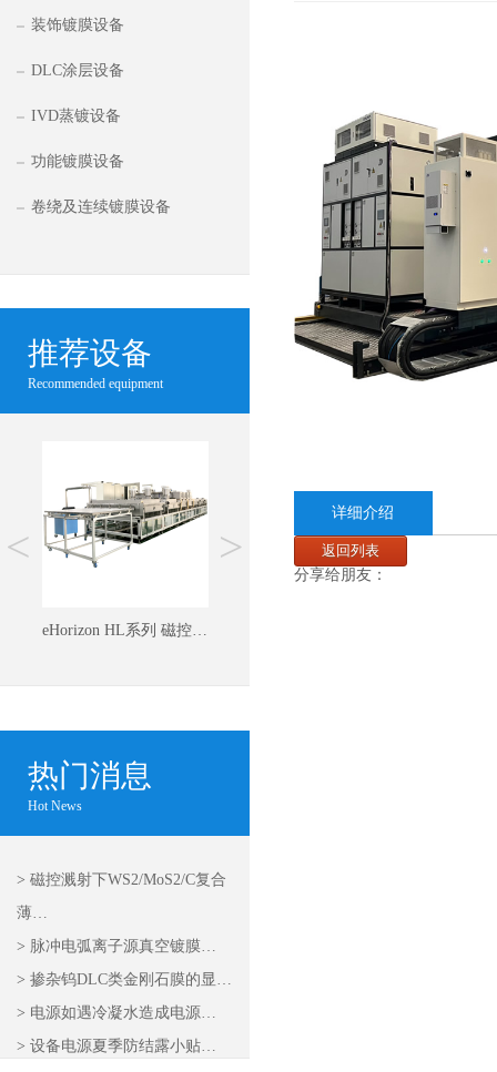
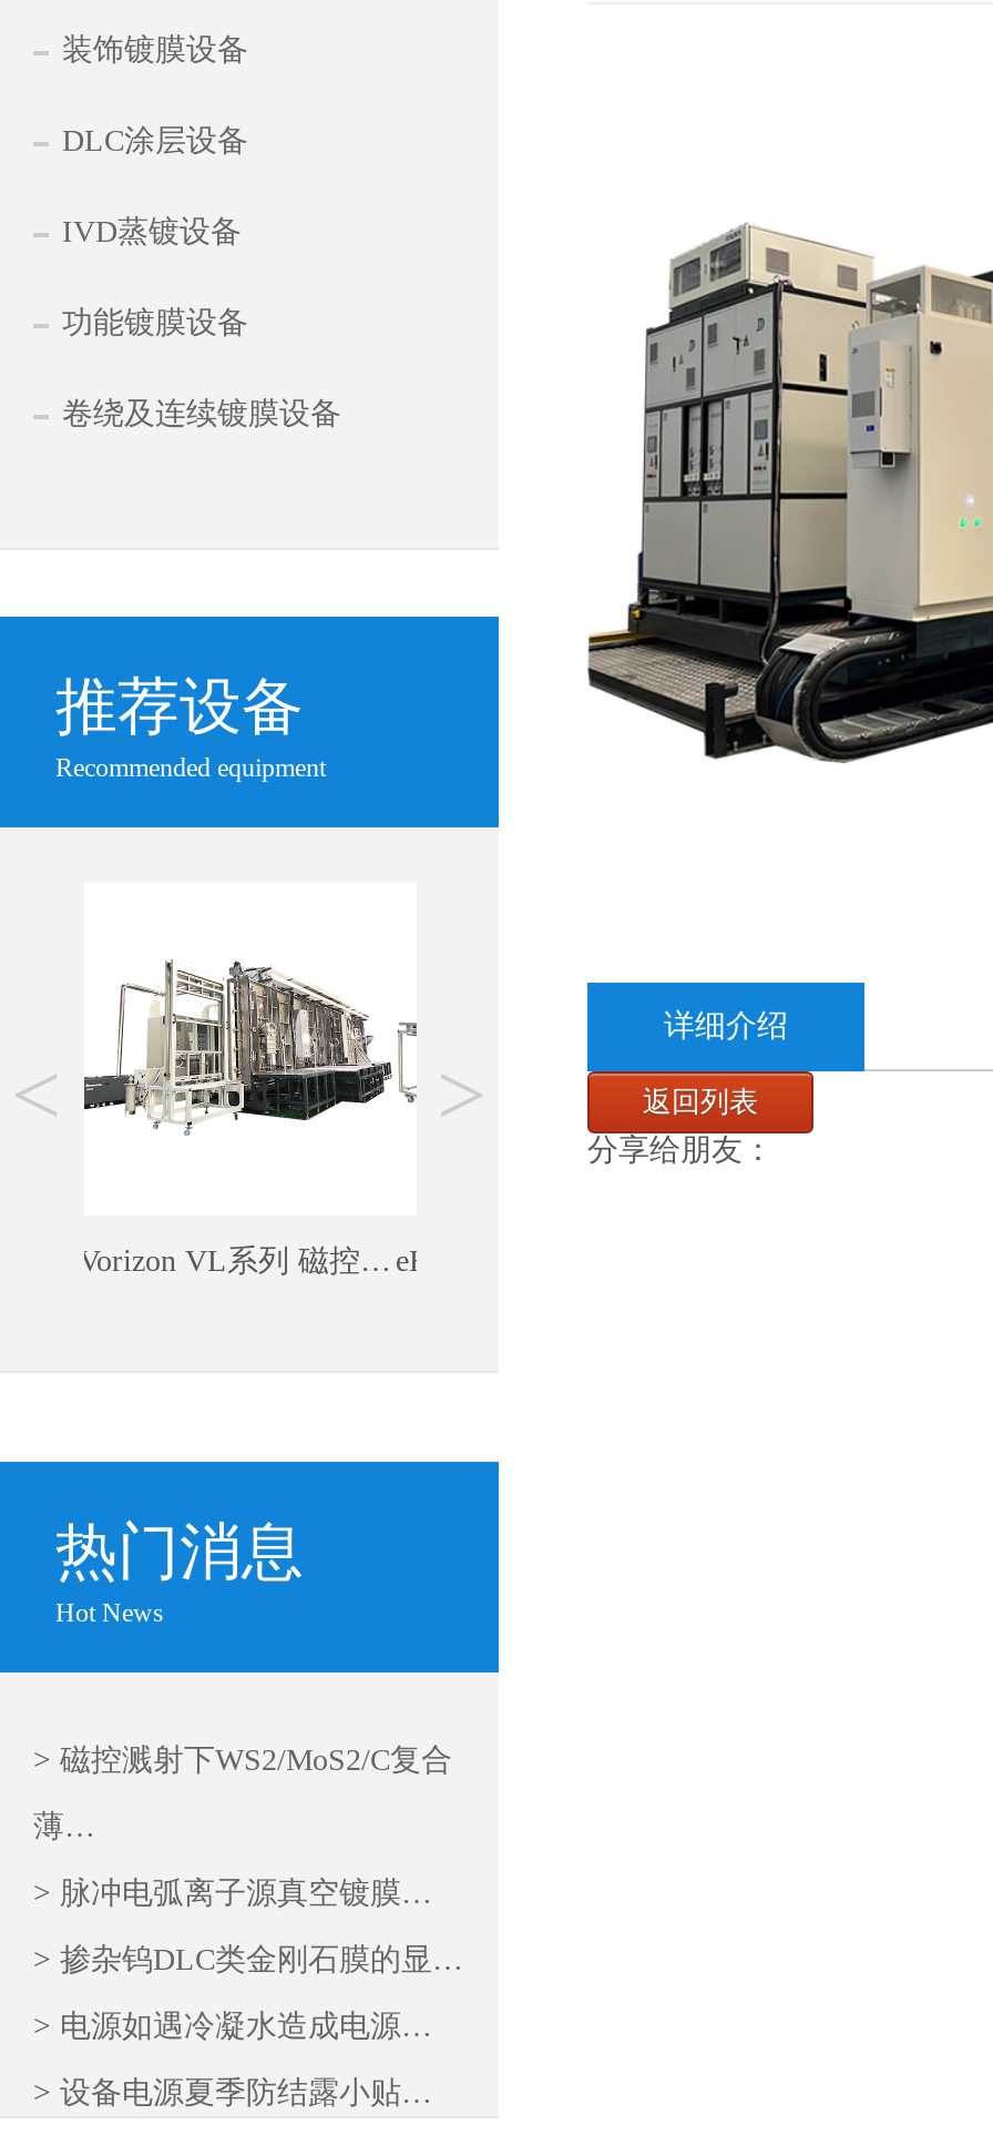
- [image]
+ [image]
